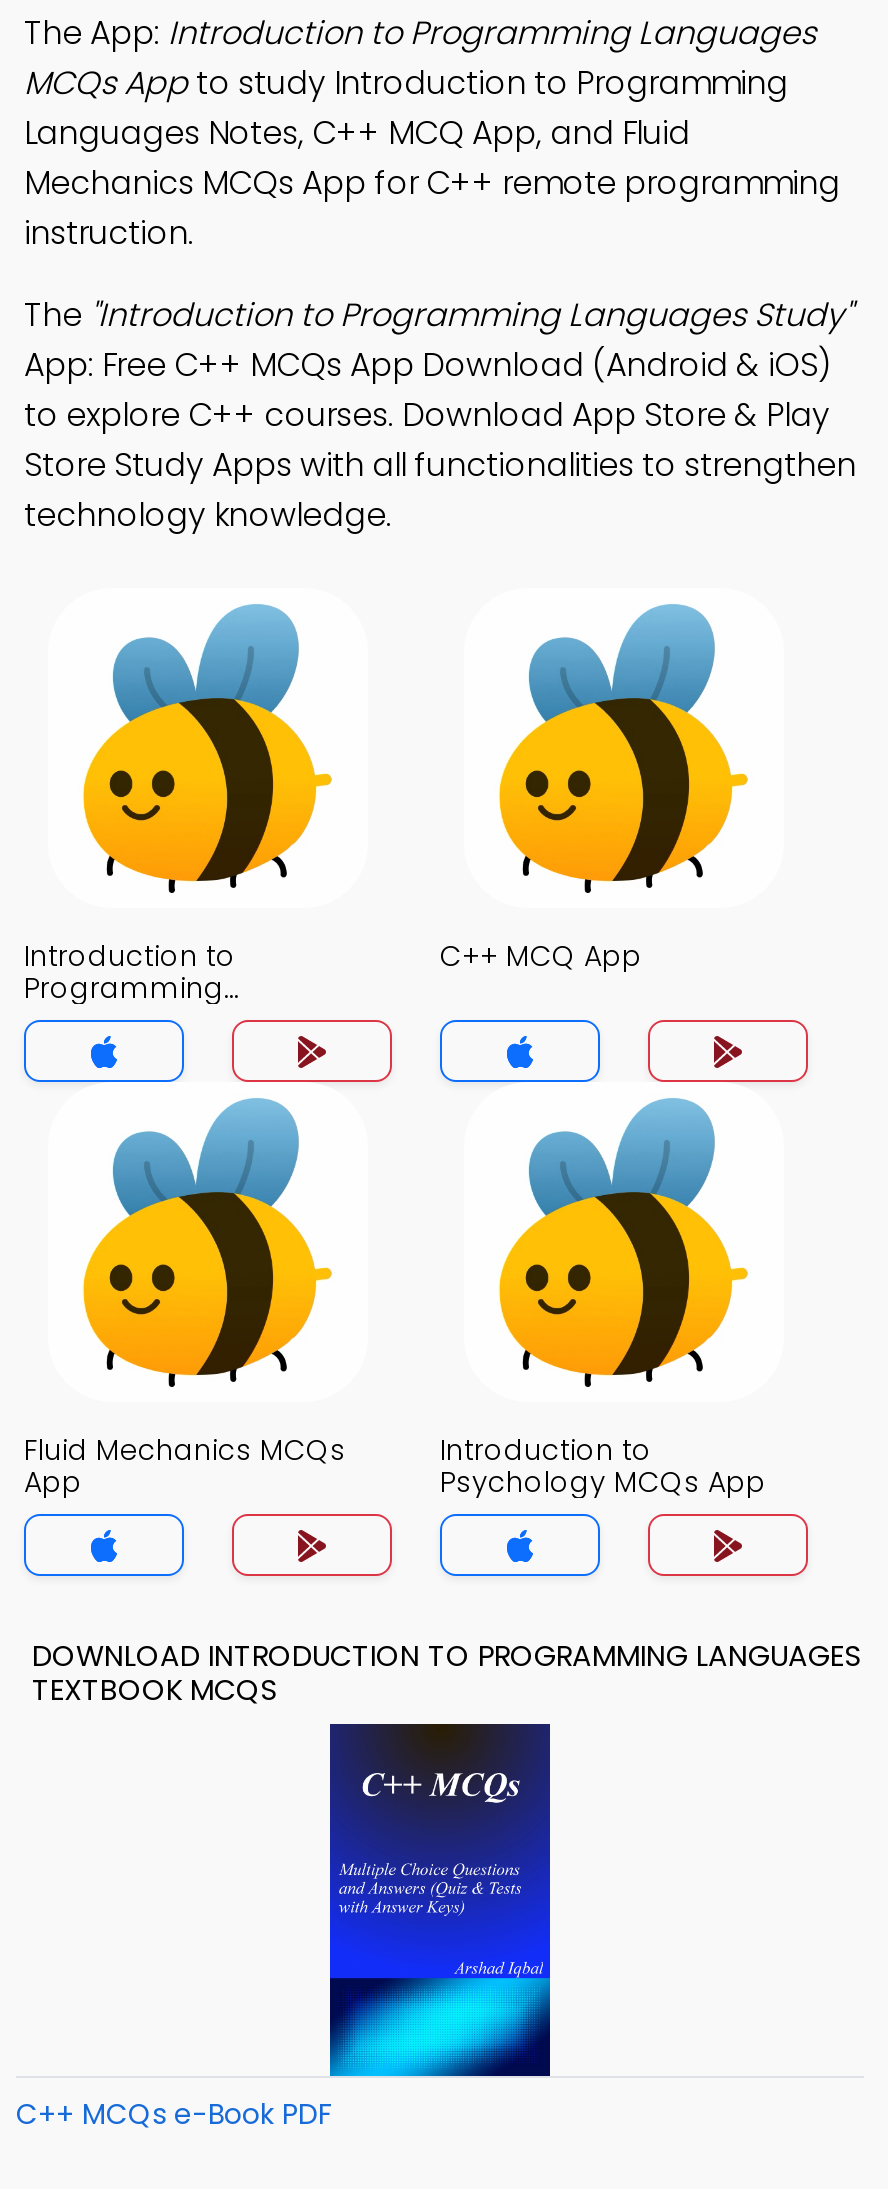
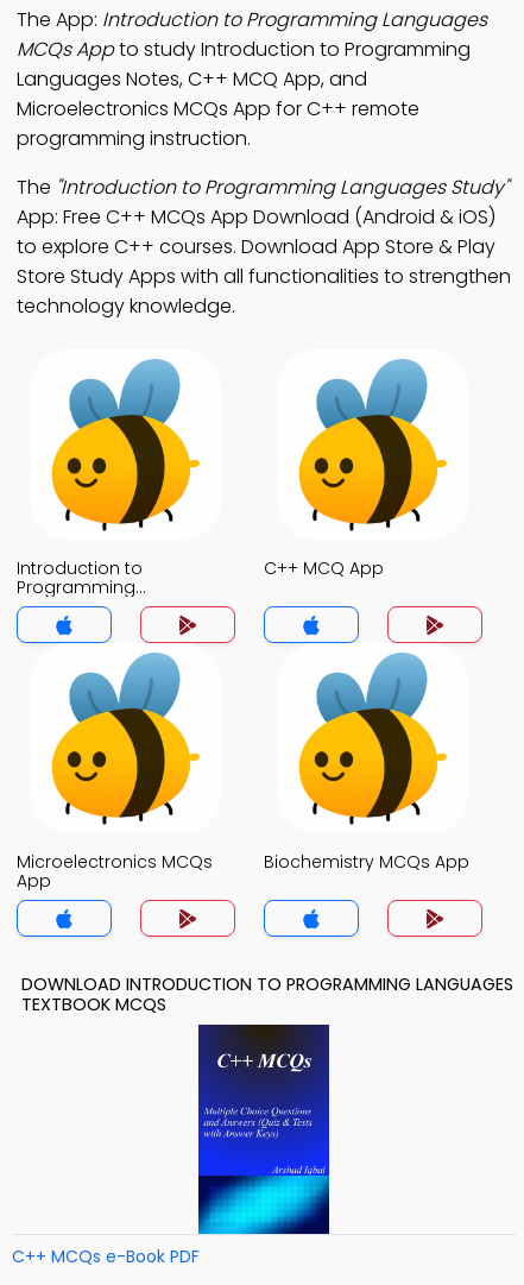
- Languages Notes, C++ MCQ App, and Fluid
- Mechanics MCQs App for C++ remote programming
- instruction.
+ Languages Notes, C++ MCQ App, and
+ Microelectronics MCQs App for C++ remote
+ programming instruction.

- Fluid Mechanics MCQs
+ Microelectronics MCQs

- Introduction to
- Psychology MCQs App
+ Biochemistry MCQs App
